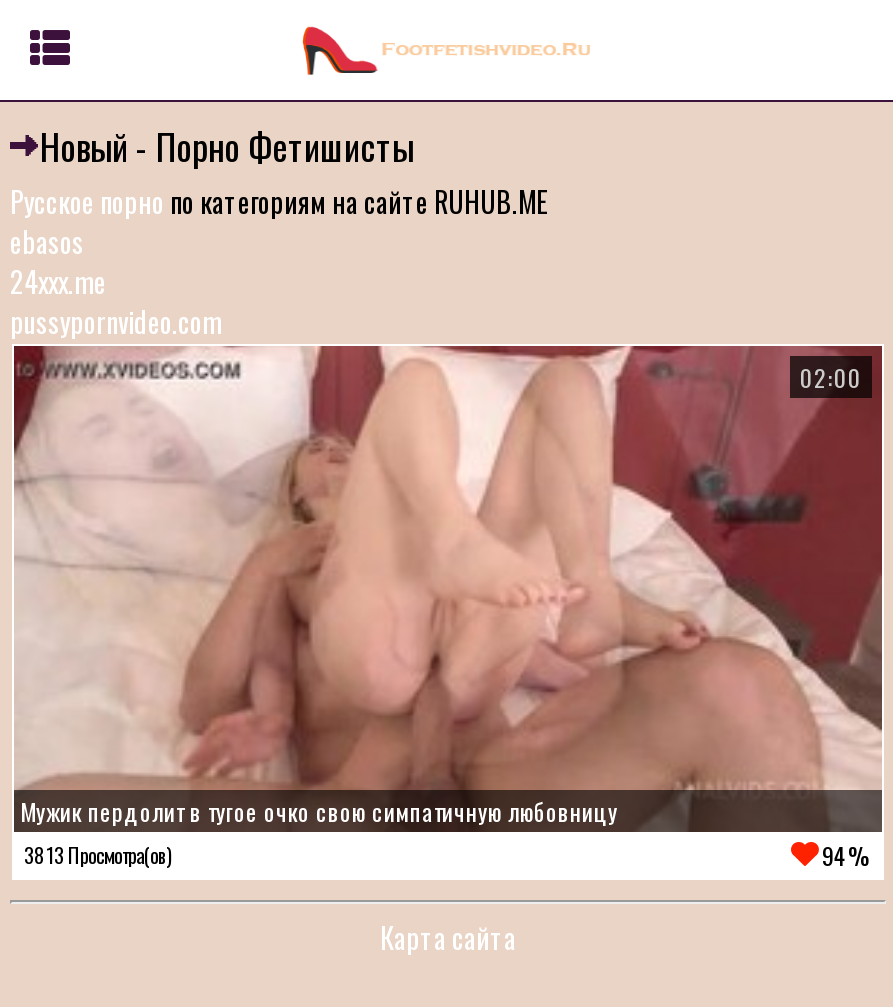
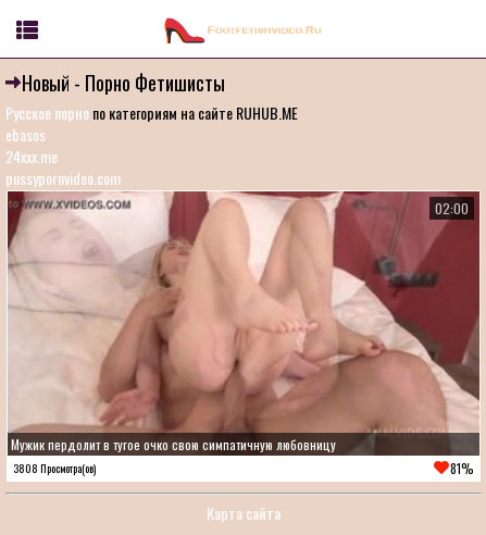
- 3813 Просмотра(ов)
+ 3808 Просмотра(ов)

- 94%
+ 81%
